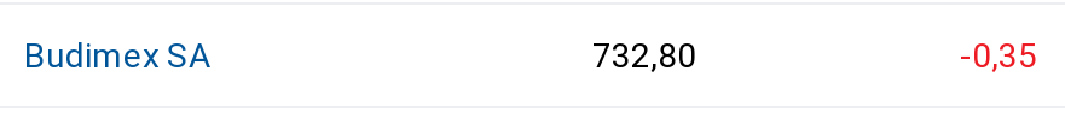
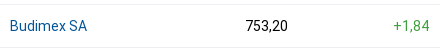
- 732,80
+ 753,20

- -0,35
+ +1,84
